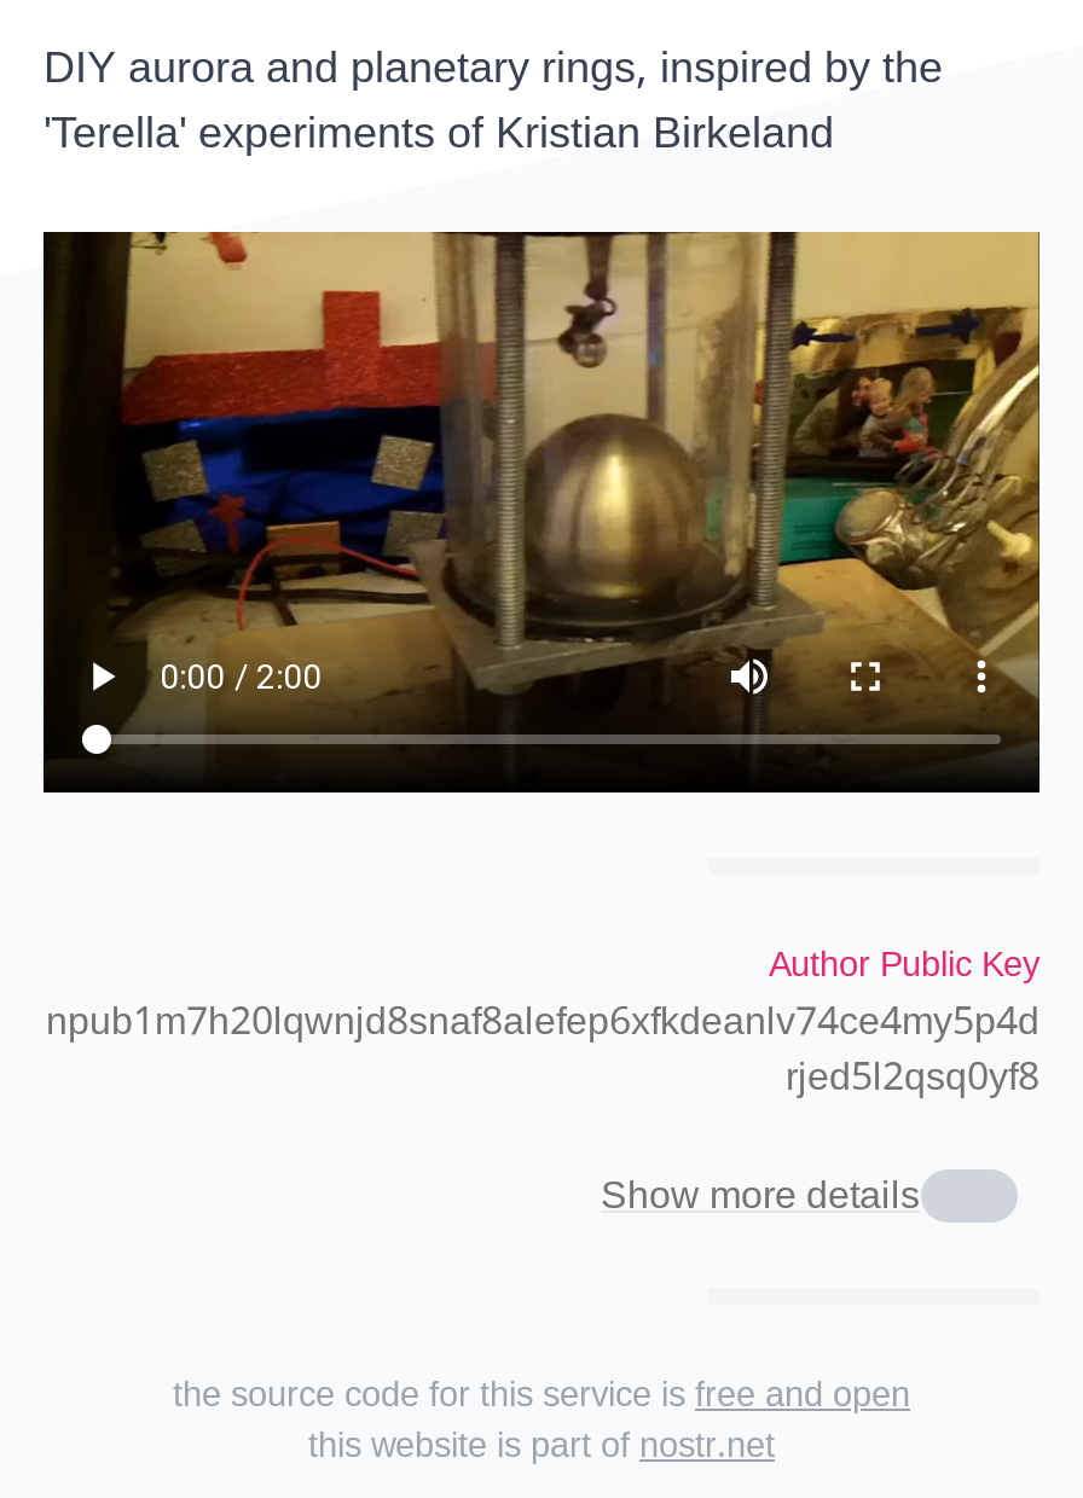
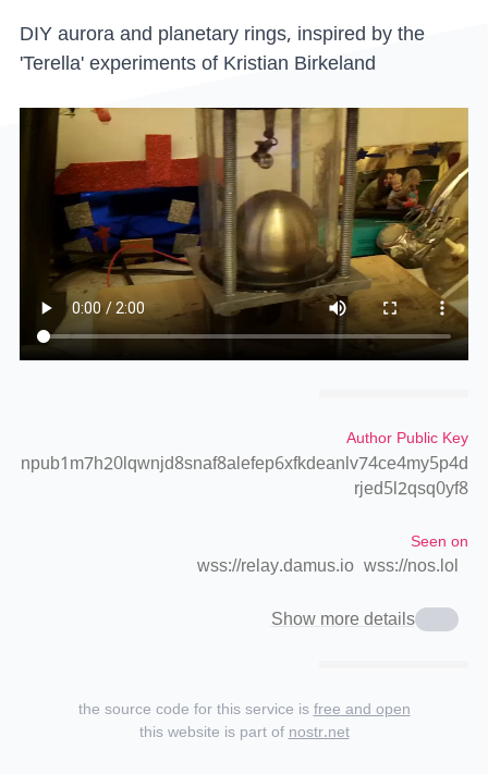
+ Seen on
+ wss://relay.damus.io wss://nos.lol
